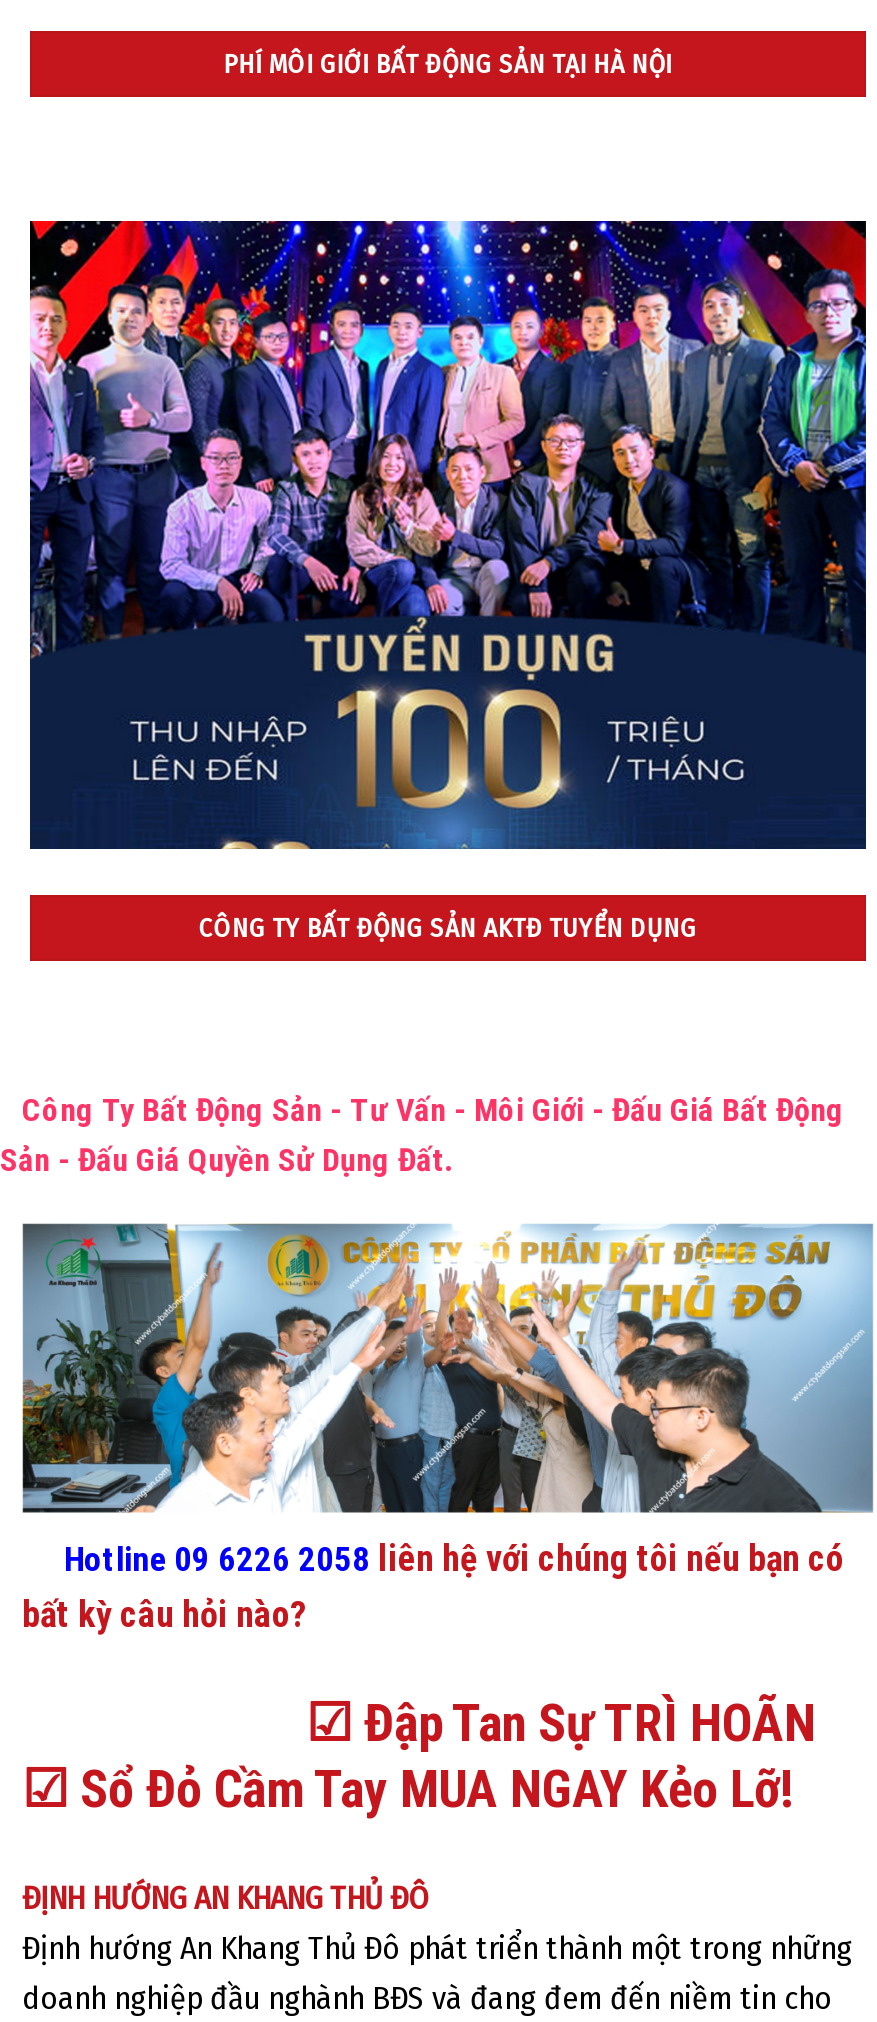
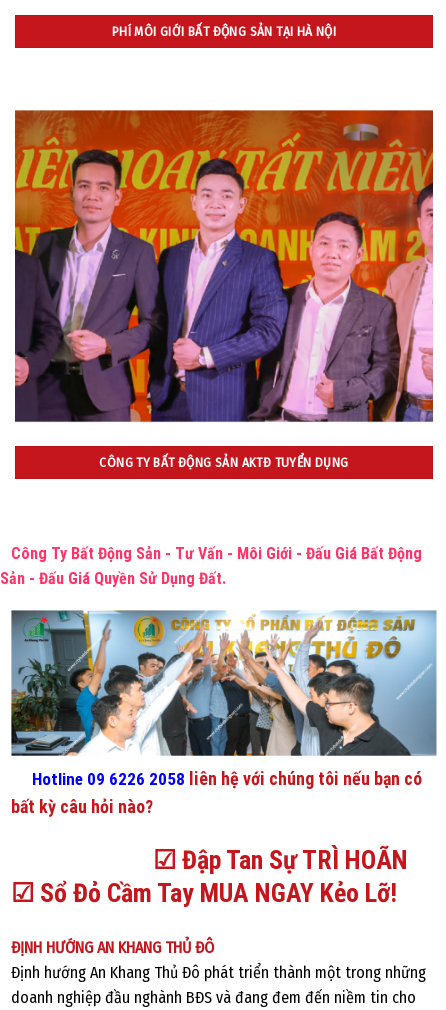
- [image]
+ [image]
